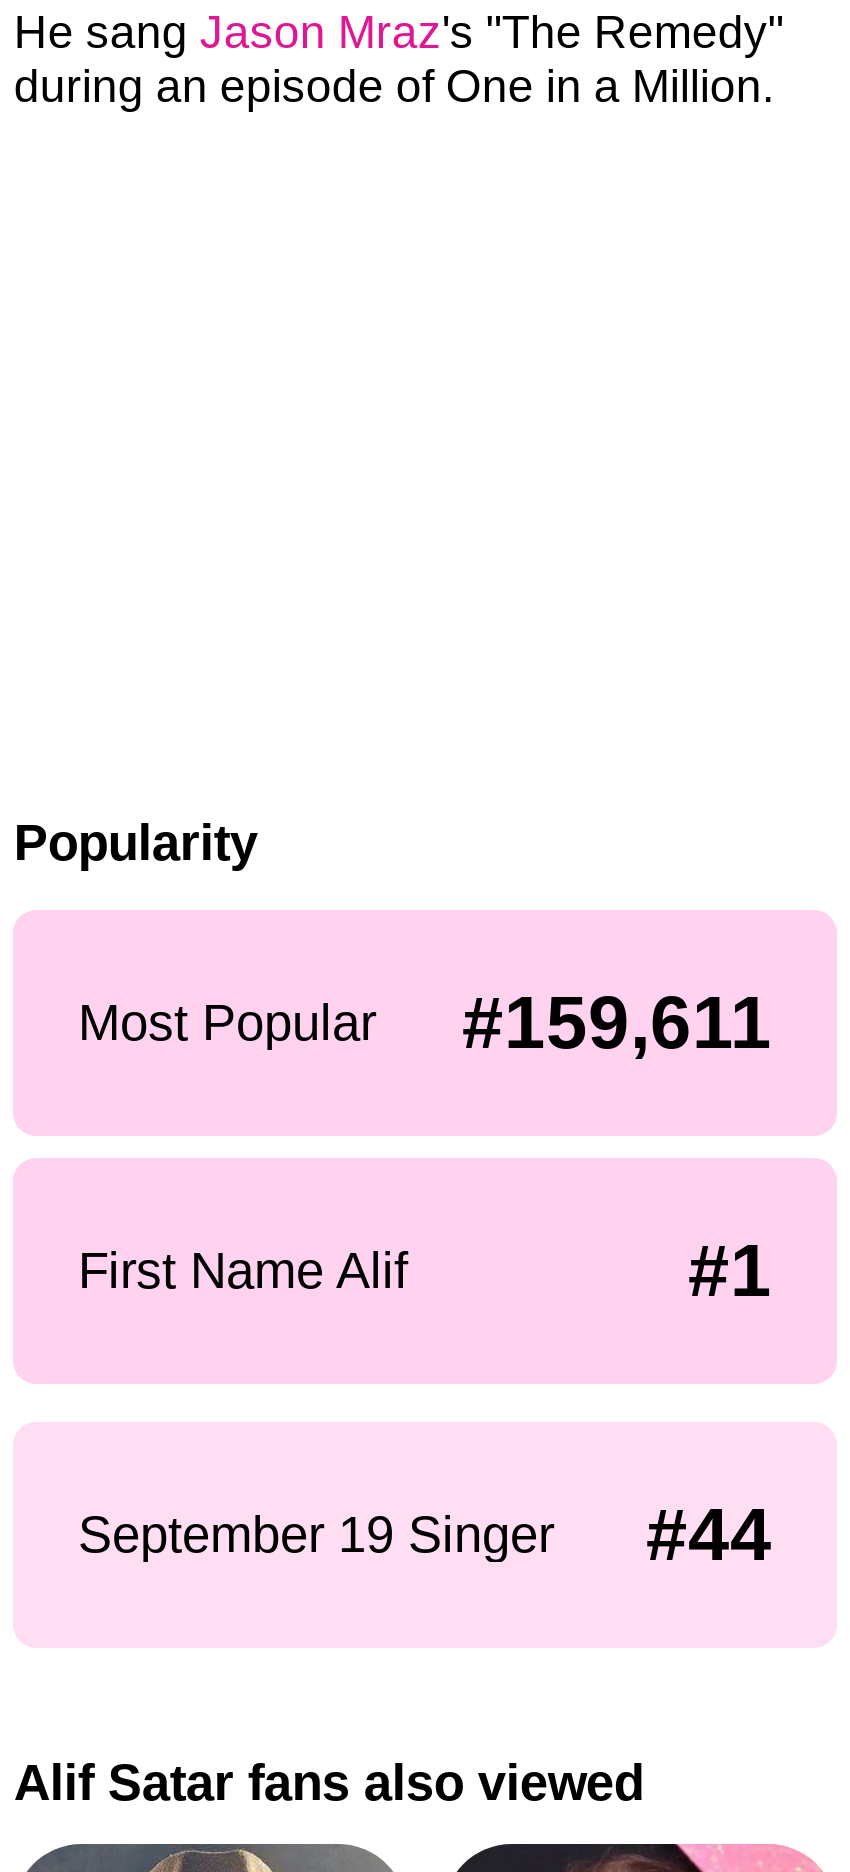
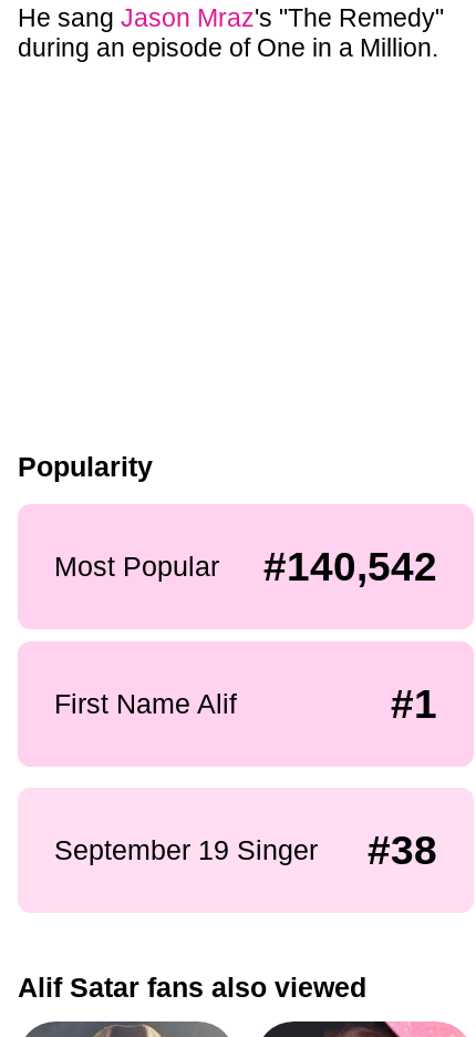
- Most Popular #159,611
+ Most Popular #140,542

- September 19 Singer #44
+ September 19 Singer #38
